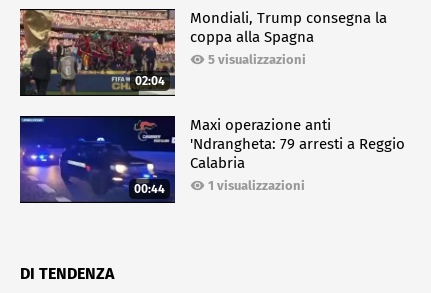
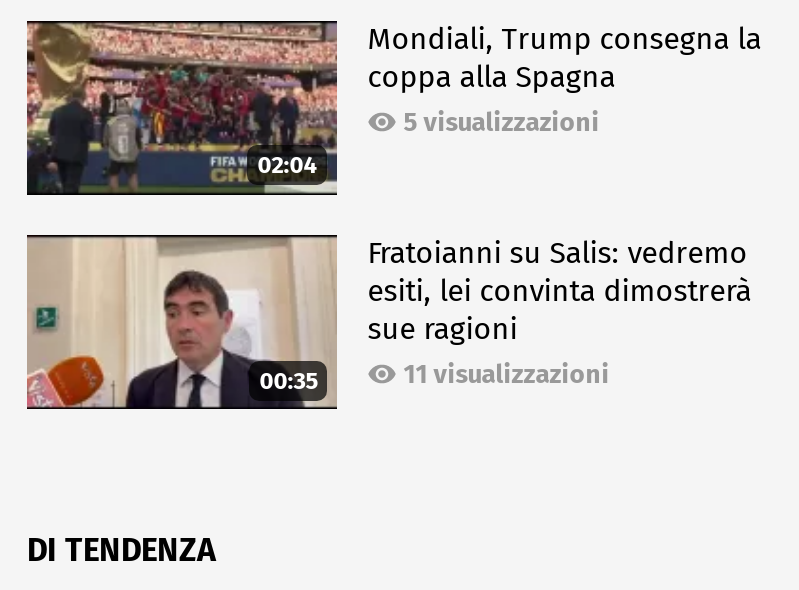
- [image]
- 00:44
+ [image]
+ 00:35

- Maxi operazione anti
- 'Ndrangheta: 79 arresti a Reggio
- Calabria
- 1 visualizzazioni
+ Fratoianni su Salis: vedremo
+ esiti, lei convinta dimostrerà
+ sue ragioni
+ 11 visualizzazioni
